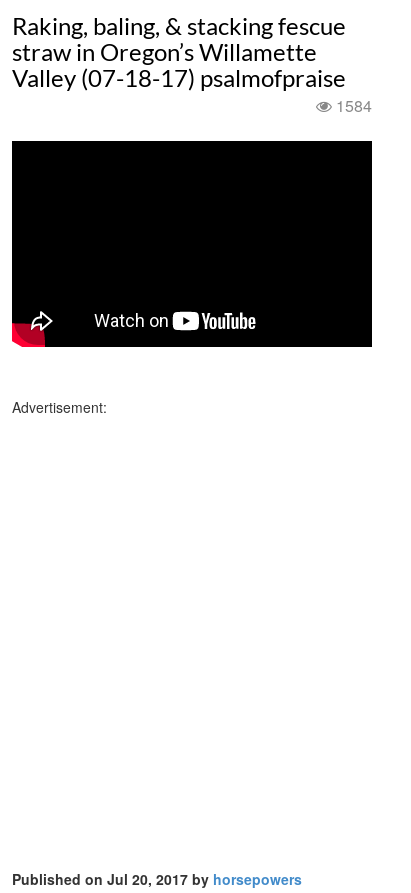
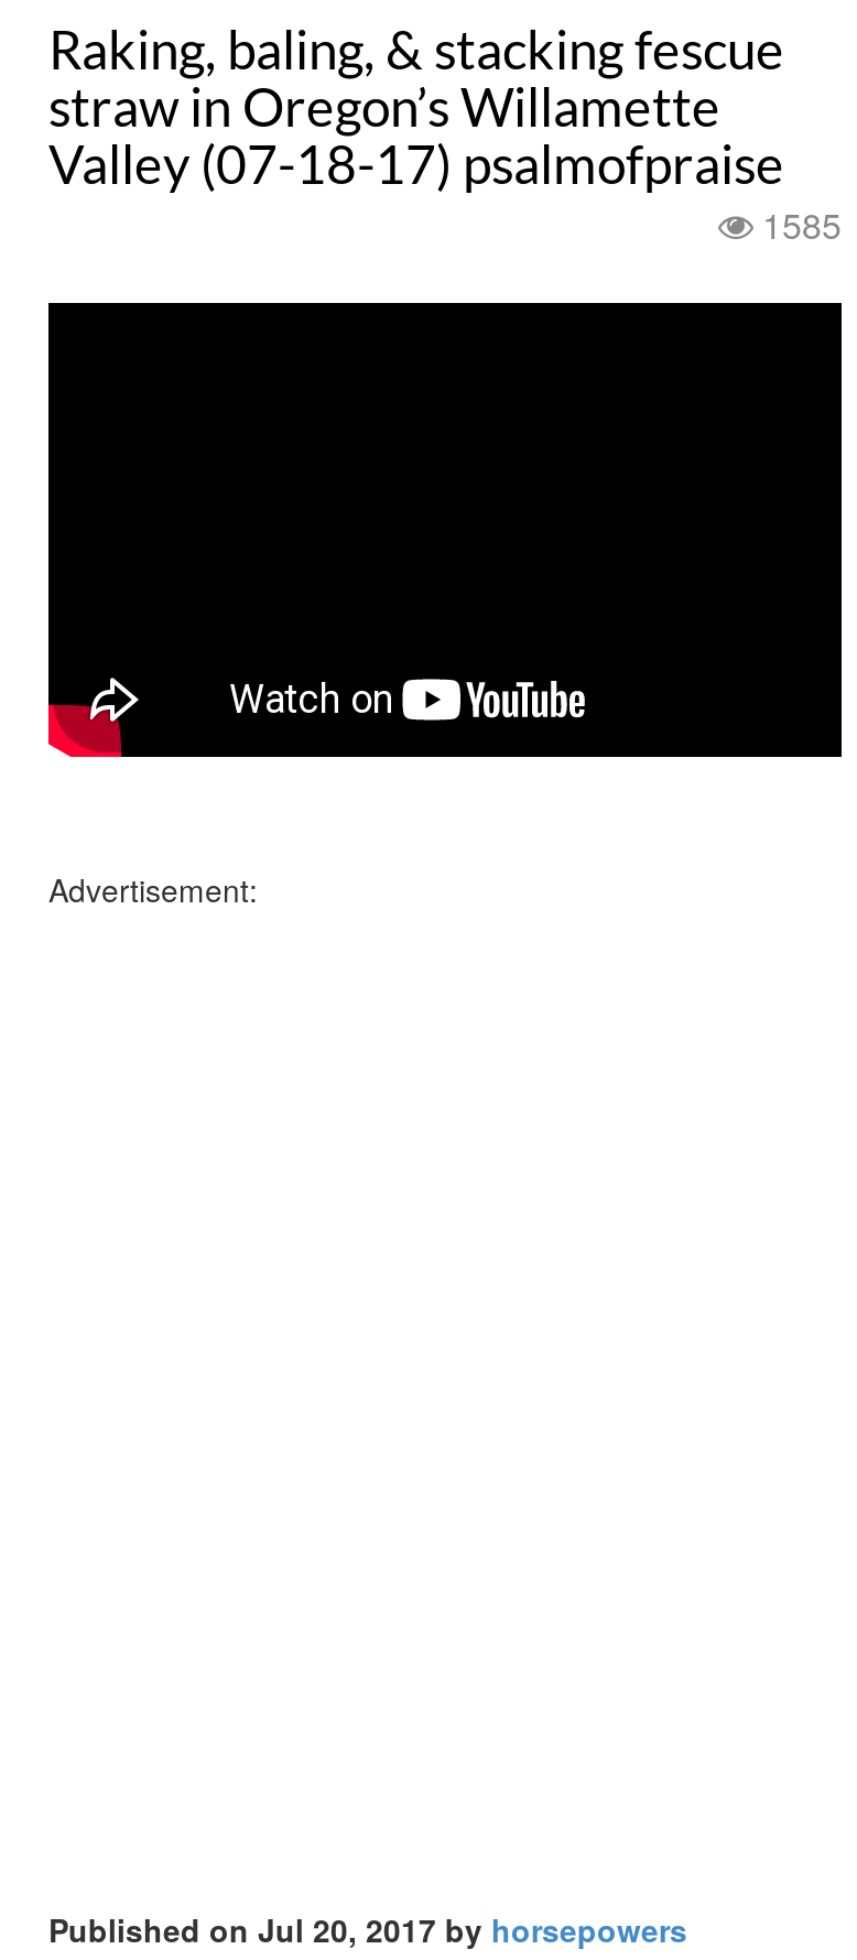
- 1584
+ 1585
